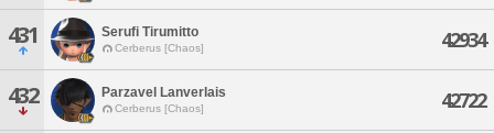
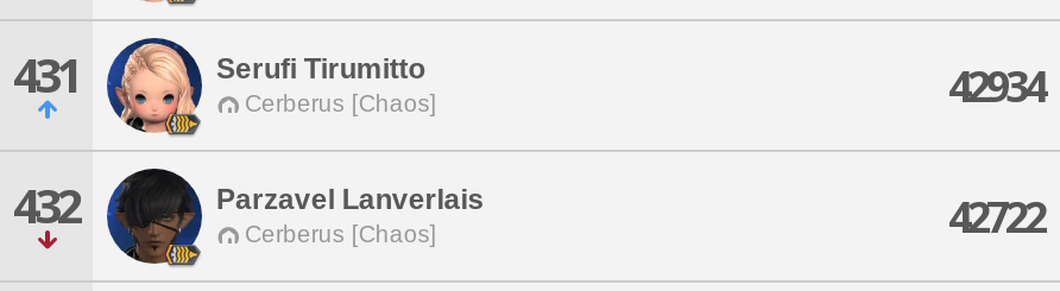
- [image]
+ [image]
